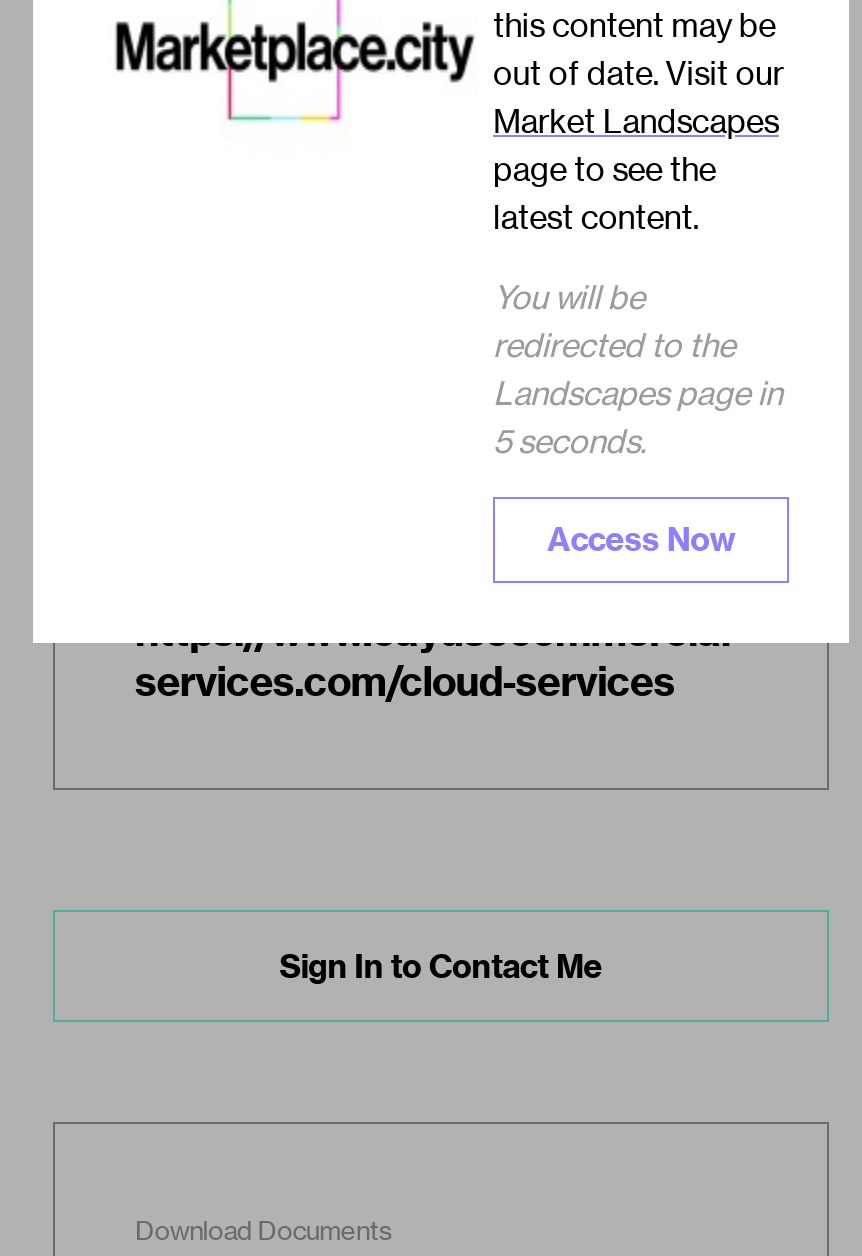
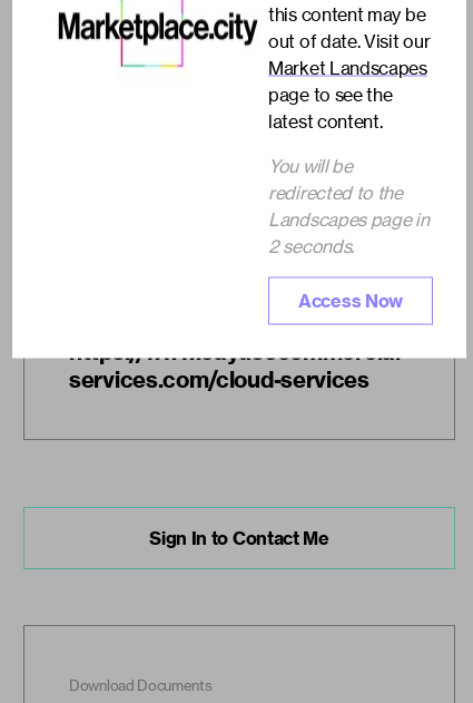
- 5seconds.
+ 2seconds.
